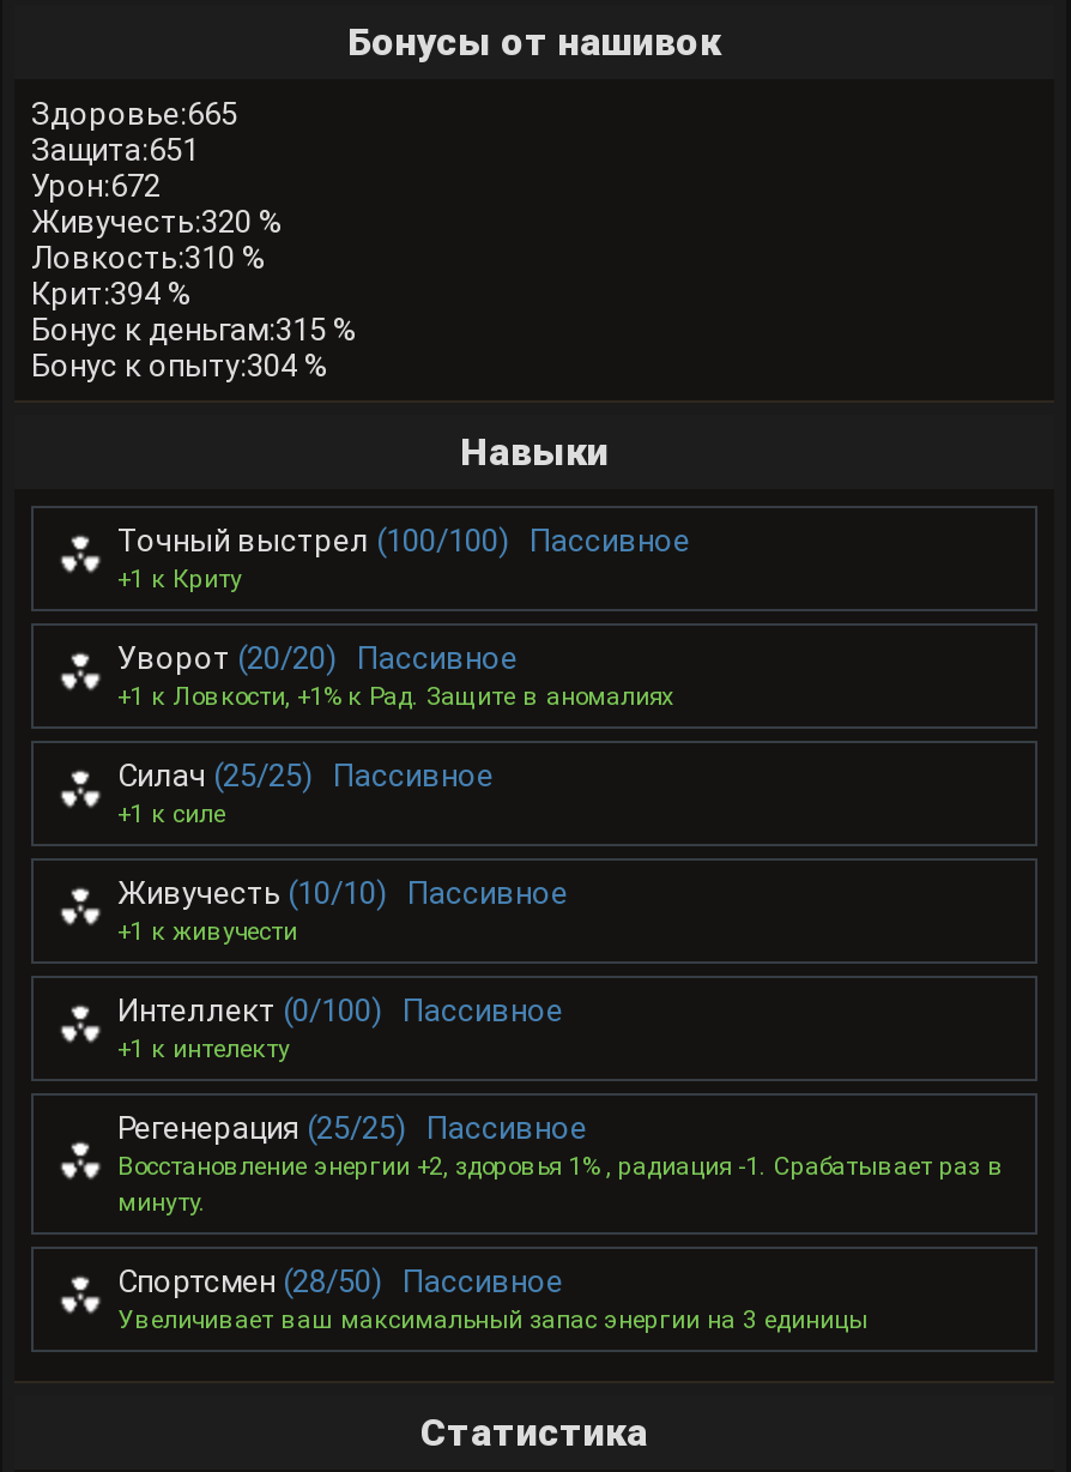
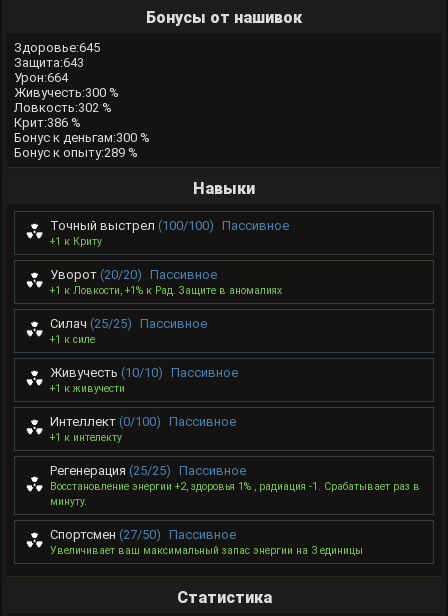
- Здоровье:665
- Защита:651
- Урон:672
- Живучесть:320 %
- Ловкость:310 %
- Крит:394 %
- Бонус к деньгам:315 %
- Бонус к опыту:304 %
+ Здоровье:645
+ Защита:643
+ Урон:664
+ Живучесть:300 %
+ Ловкость:302 %
+ Крит:386 %
+ Бонус к деньгам:300 %
+ Бонус к опыту:289 %

- Спортсмен (28/50) Пассивное
+ Спортсмен (27/50) Пассивное
